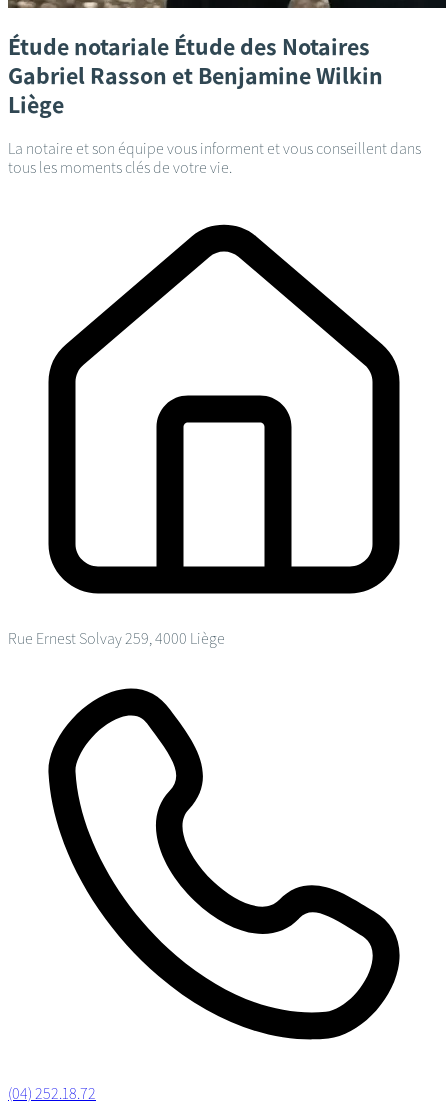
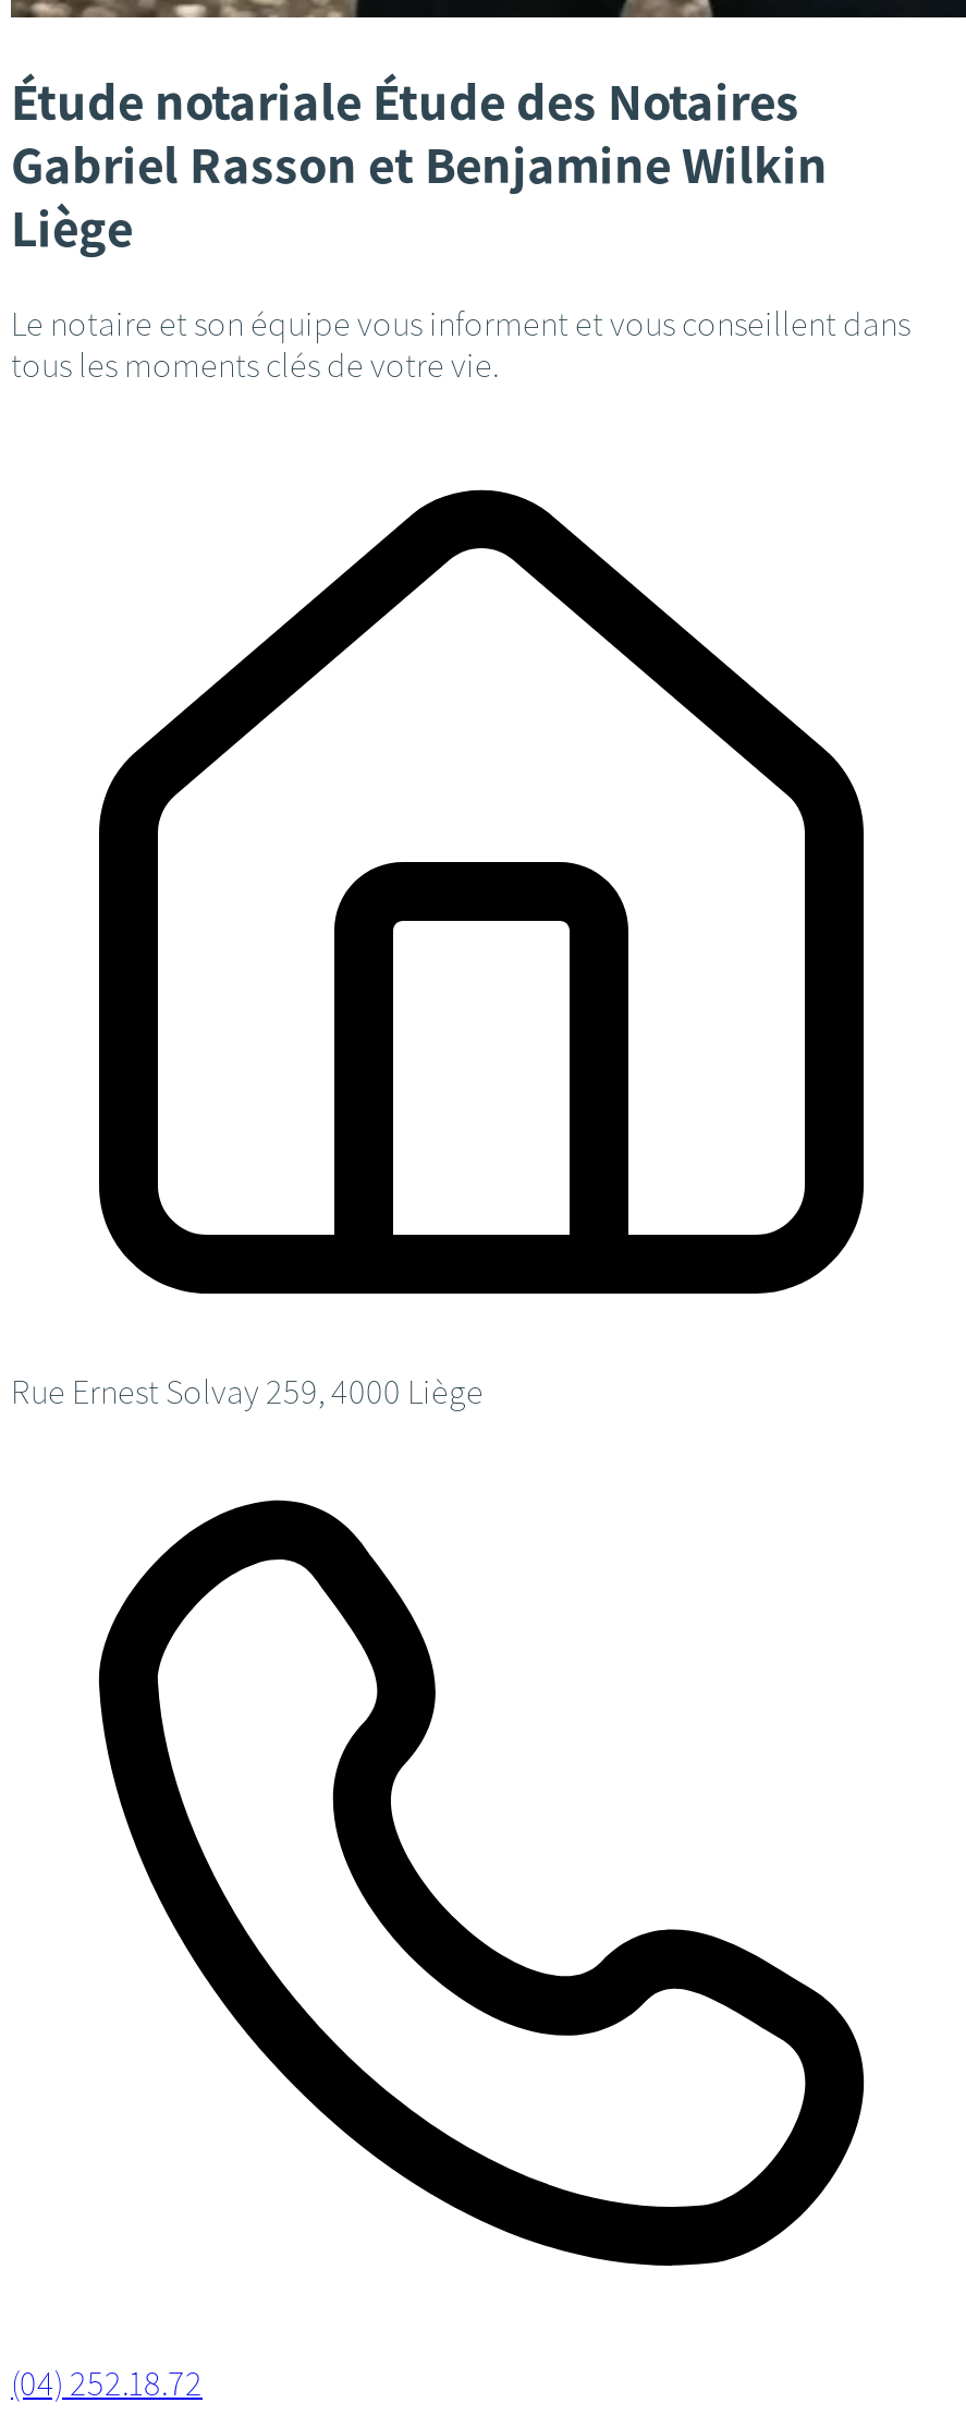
- La notaire et son équipe vous informent et vous conseillent dans
+ Le notaire et son équipe vous informent et vous conseillent dans
